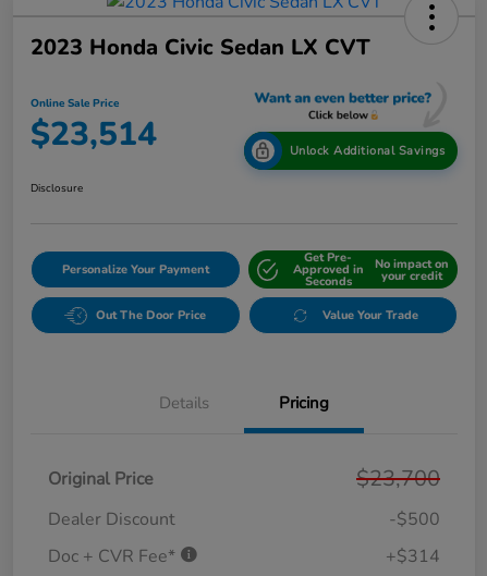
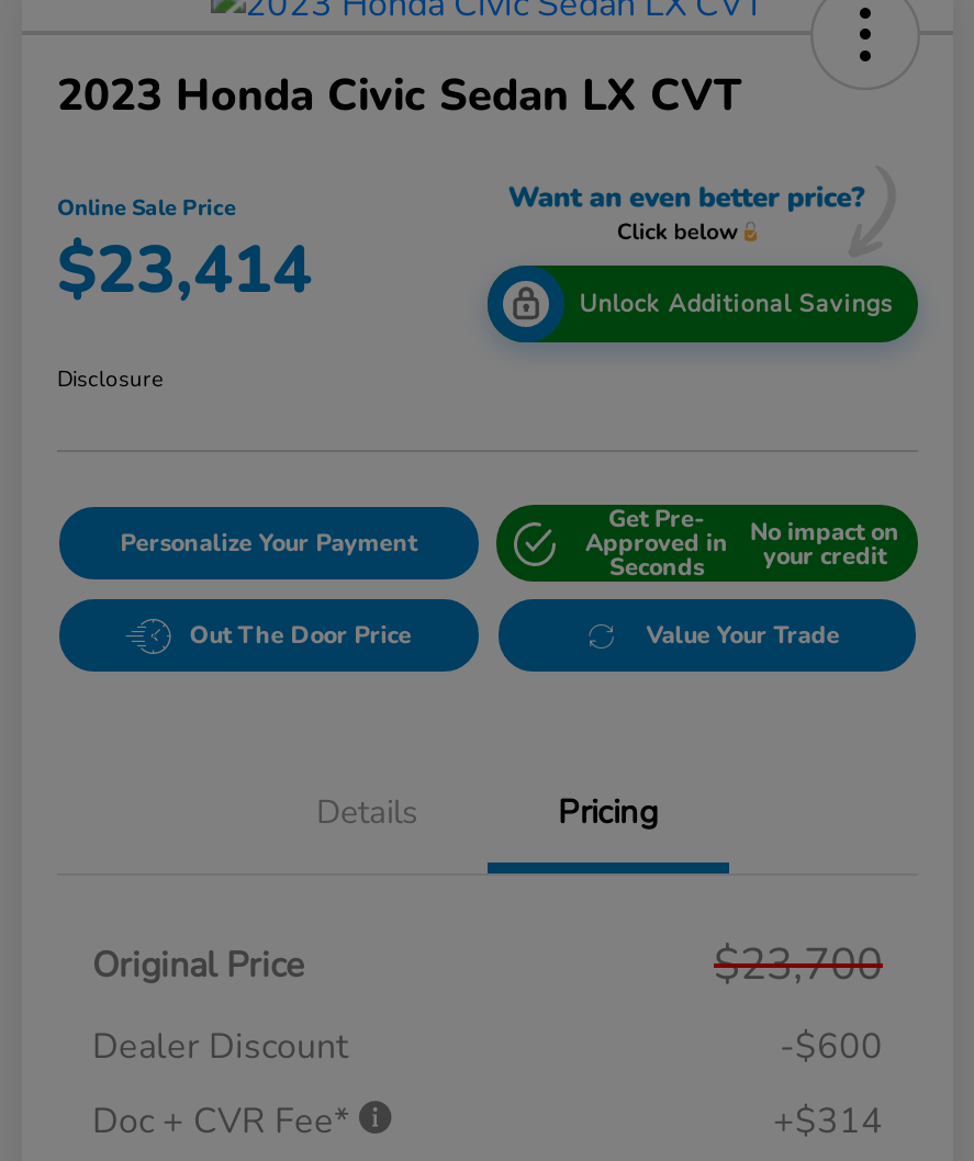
- $23,514
+ $23,414

- -$500
+ -$600
